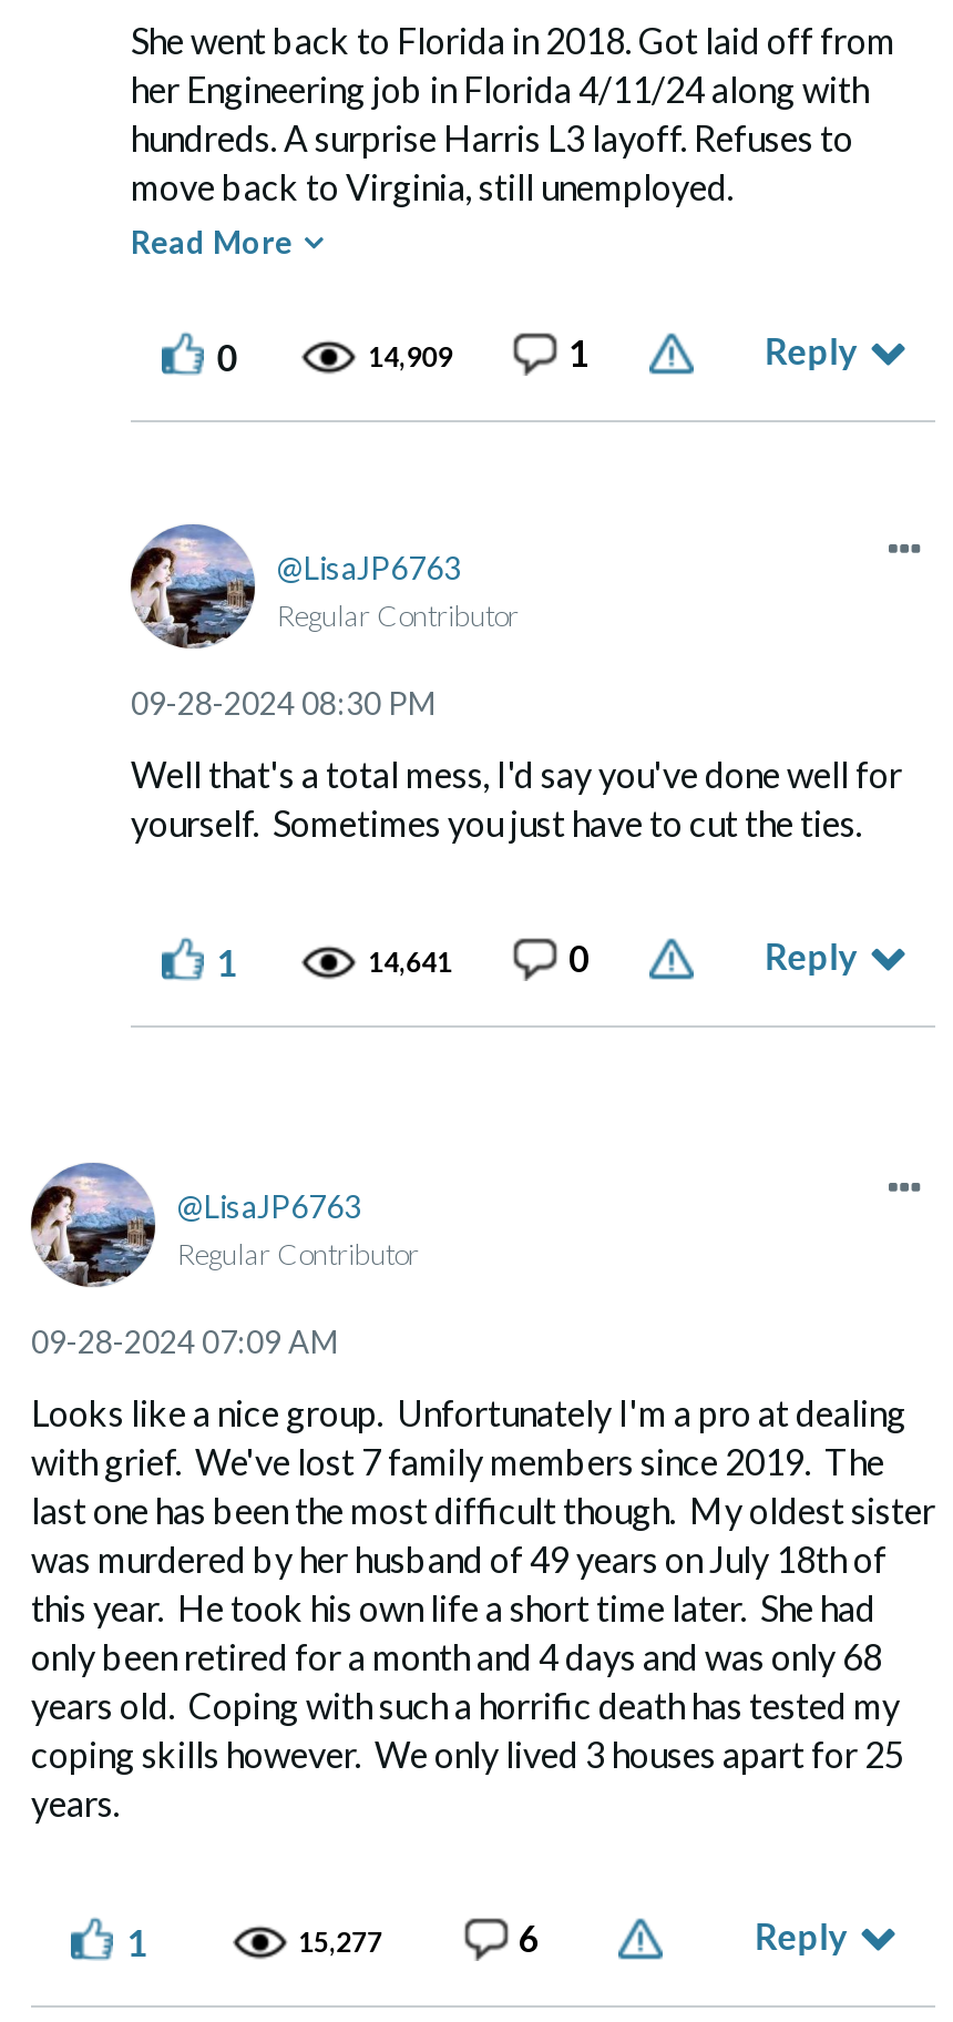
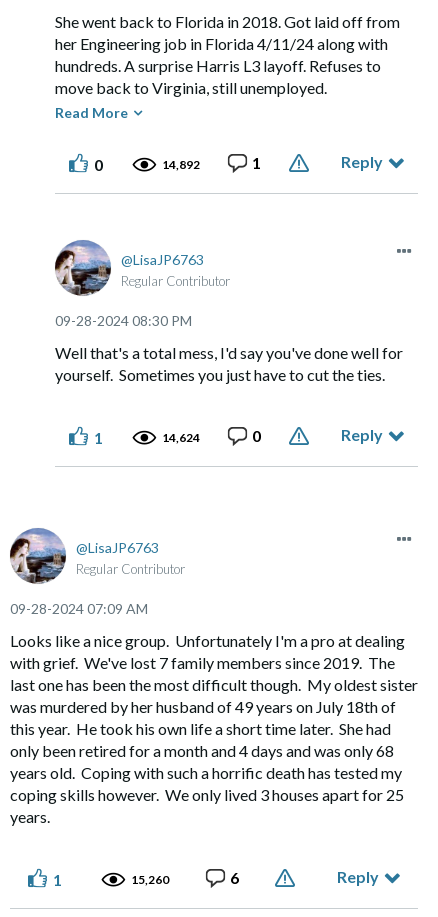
- 14,909
+ 14,892

- 14,641
+ 14,624

- 15,277
+ 15,260
